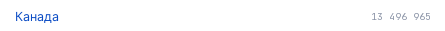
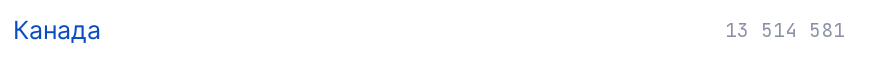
- 13 496 965
+ 13 514 581
